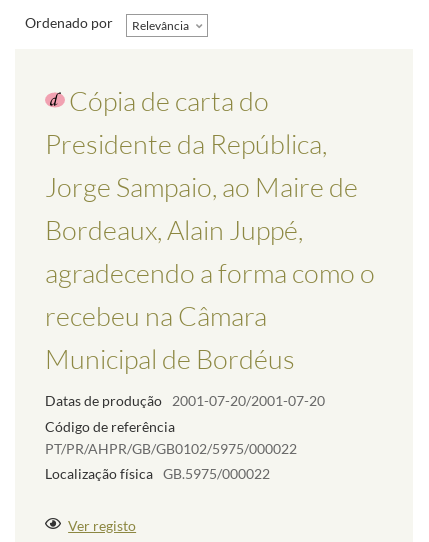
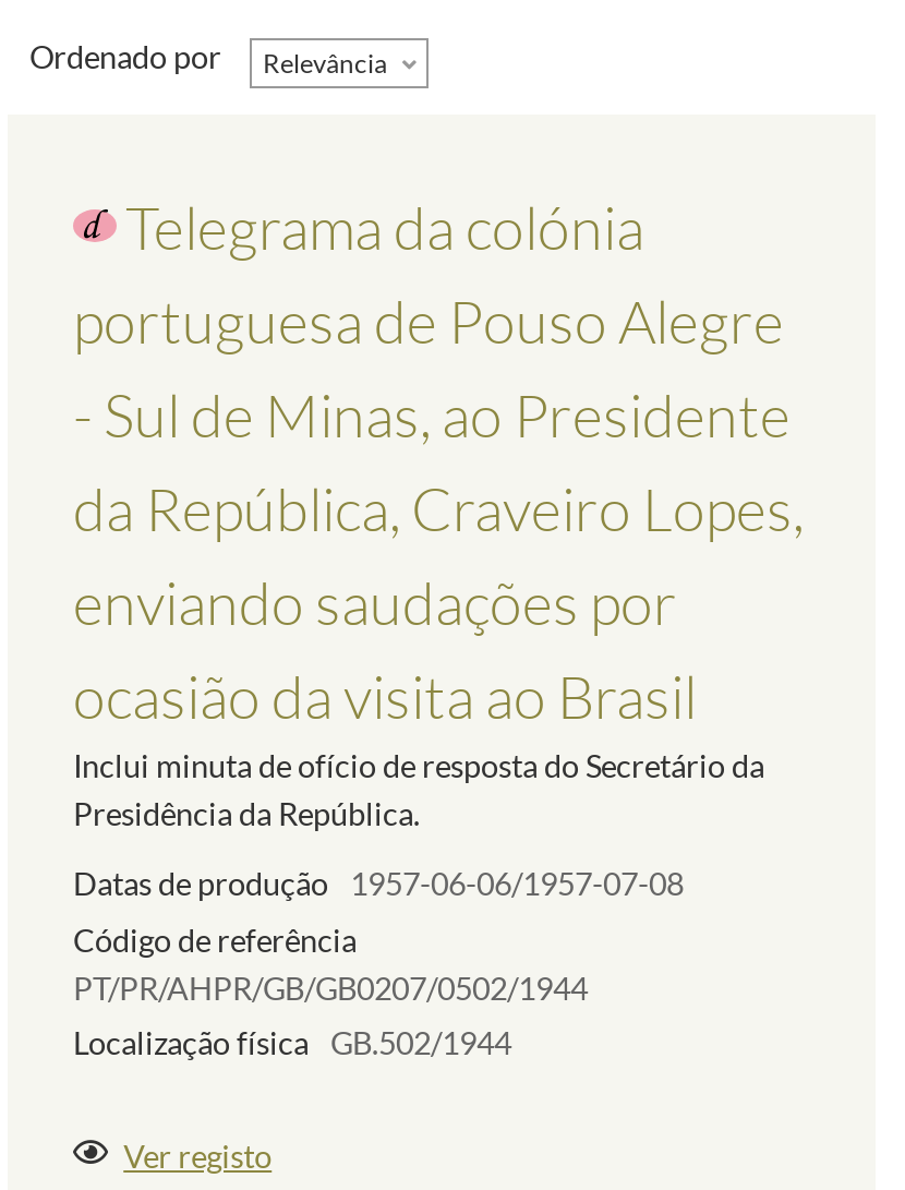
- Cópia de carta do
- Presidente da República,
- Jorge Sampaio, ao Maire de
- Bordeaux, Alain Juppé,
- agradecendo a forma como o
- recebeu na Câmara
- Municipal de Bordéus
+ Telegrama da colónia
+ portuguesa de Pouso Alegre
+ - Sul de Minas, ao Presidente
+ da República, Craveiro Lopes,
+ enviando saudações por
+ ocasião da visita ao Brasil
+ Inclui minuta de ofício de resposta do Secretário da
+ Presidência da República.

- Datas de produção 2001-07-20/2001-07-20
+ Datas de produção 1957-06-06/1957-07-08

- PT/PR/AHPR/GB/GB0102/5975/000022
+ PT/PR/AHPR/GB/GB0207/0502/1944

- Localização física GB.5975/000022
+ Localização física GB.502/1944
